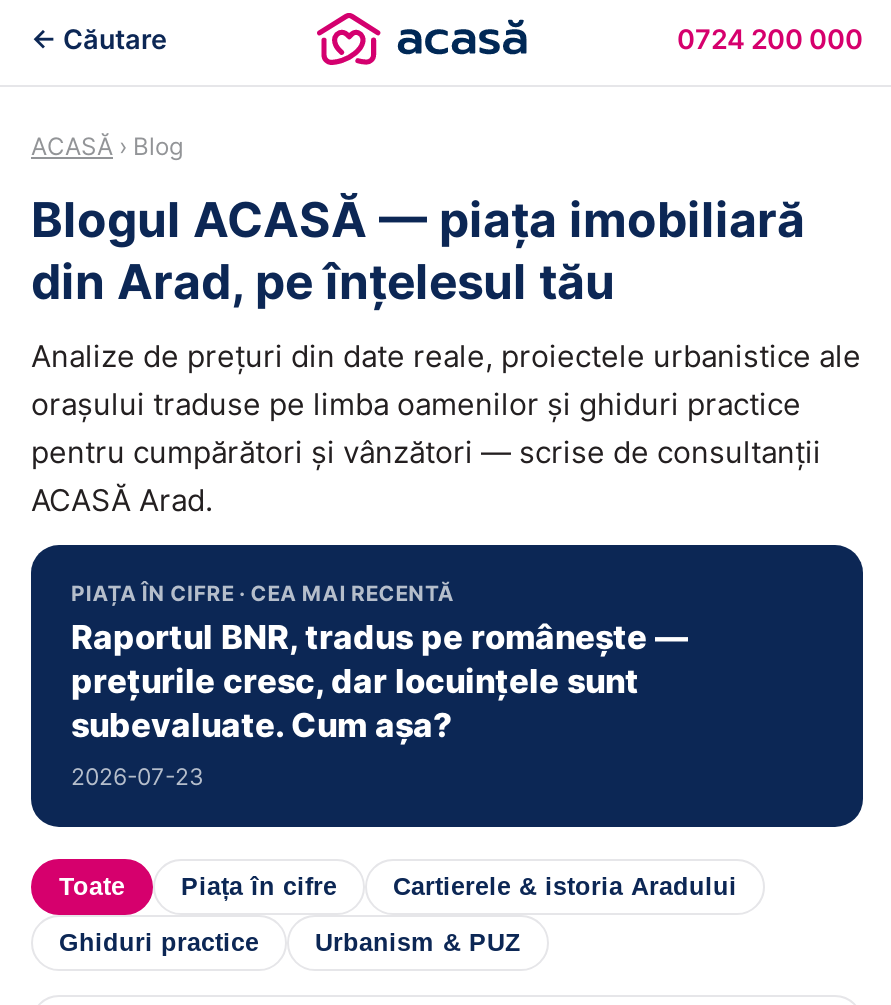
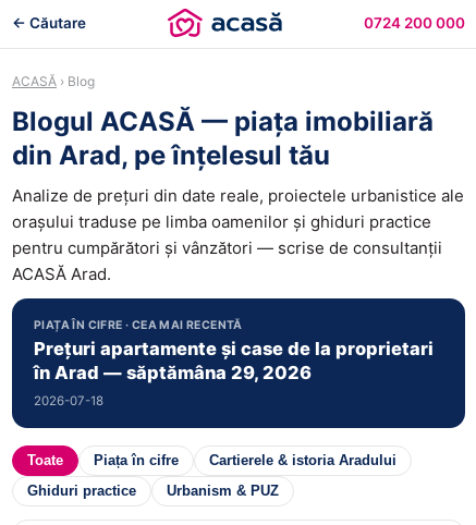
- Raportul BNR, tradus pe românește —
- prețurile cresc, dar locuințele sunt
- subevaluate. Cum așa?
- 2026-07-23
+ Prețuri apartamente și case de la proprietari
+ în Arad — săptămâna 29, 2026
+ 2026-07-18
